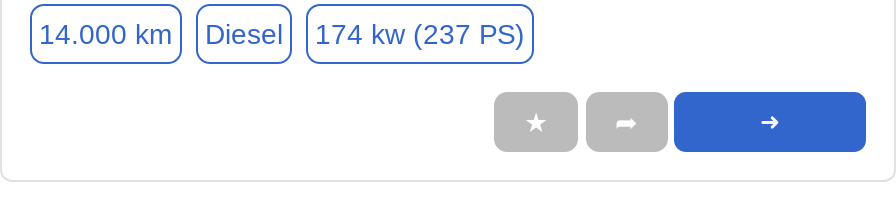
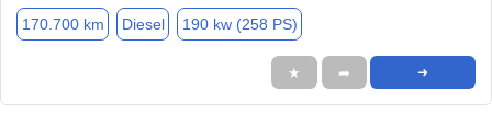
- 14.000 km
+ 170.700 km

- 174 kw (237 PS)
+ 190 kw (258 PS)
